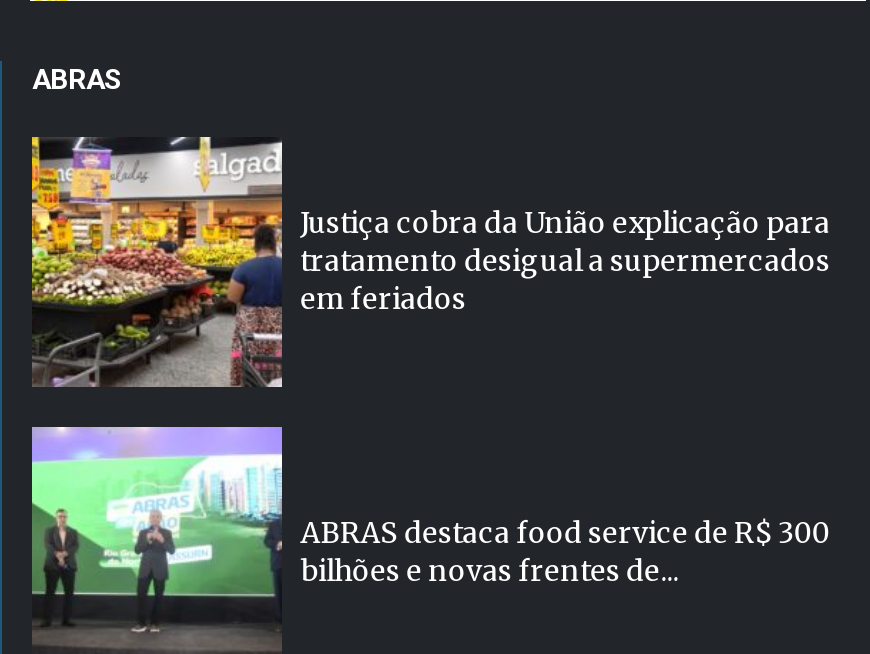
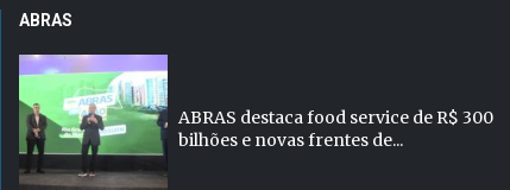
- [image]
- Justiça cobra da União explicação para
- tratamento desigual a supermercados
- em feriados
